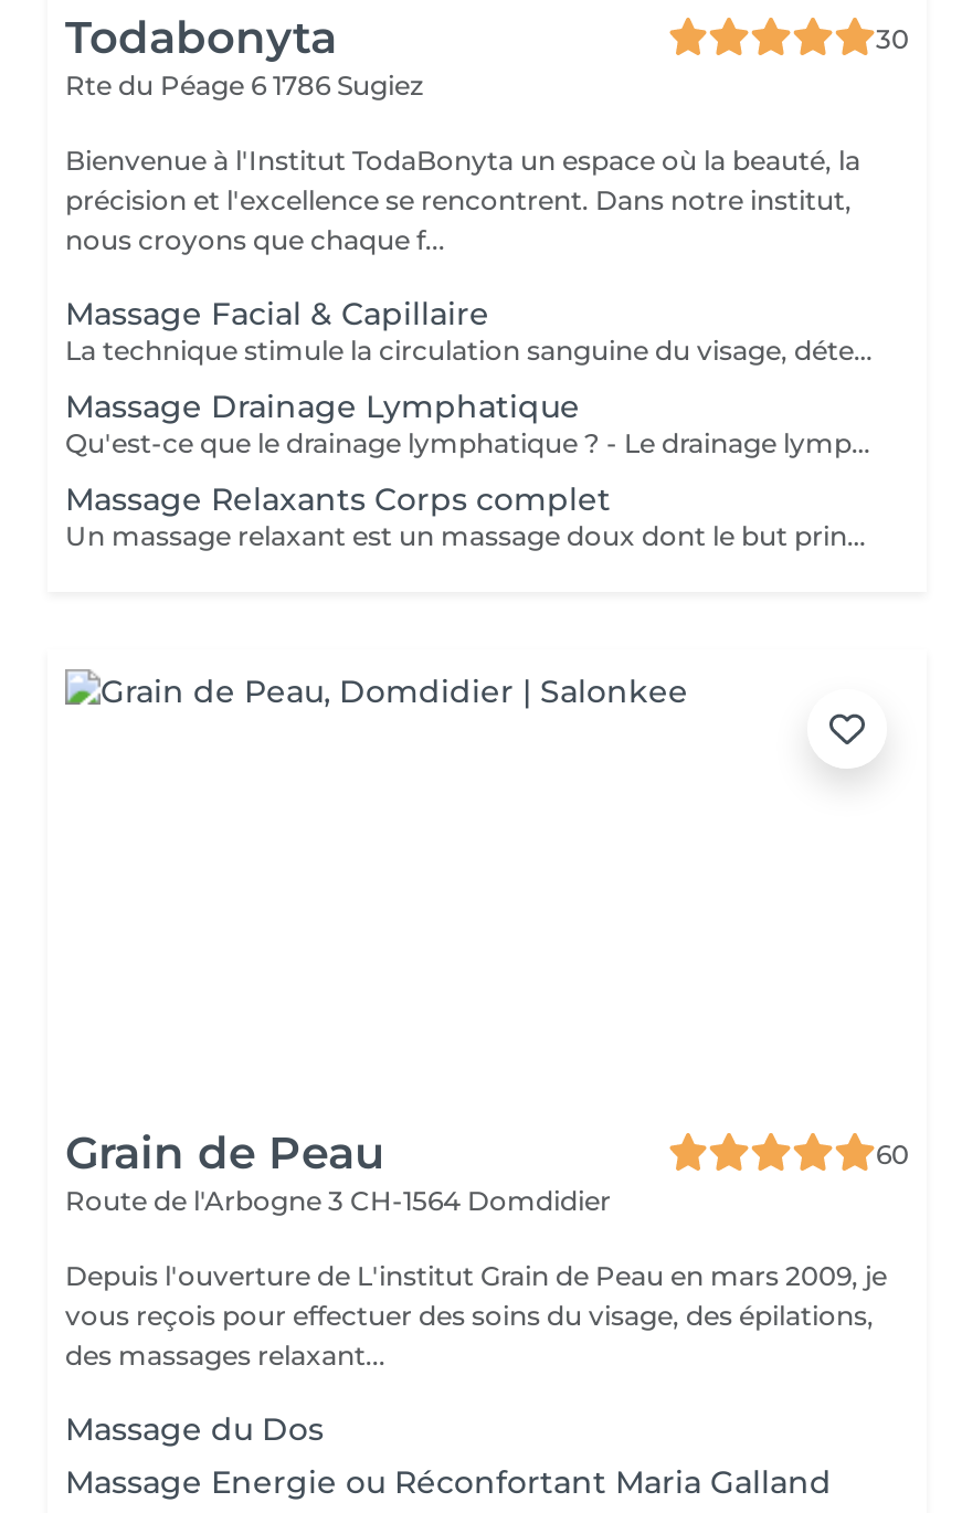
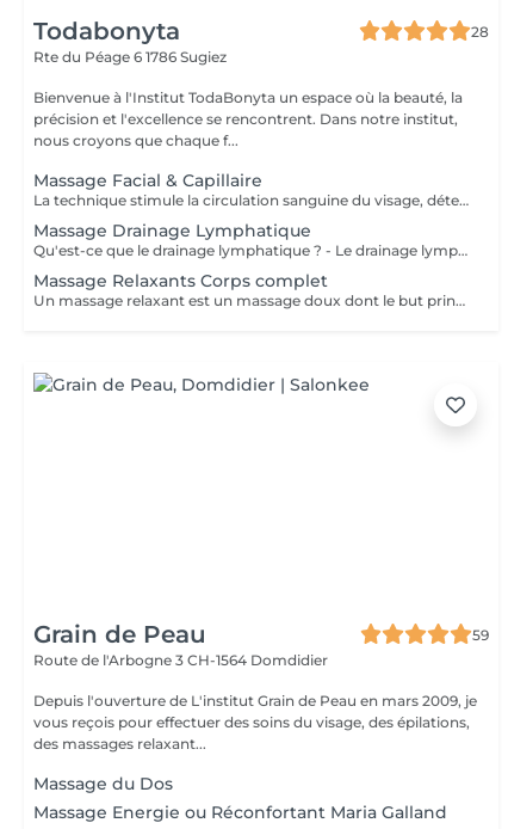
- 30
+ 28

- 60
+ 59
